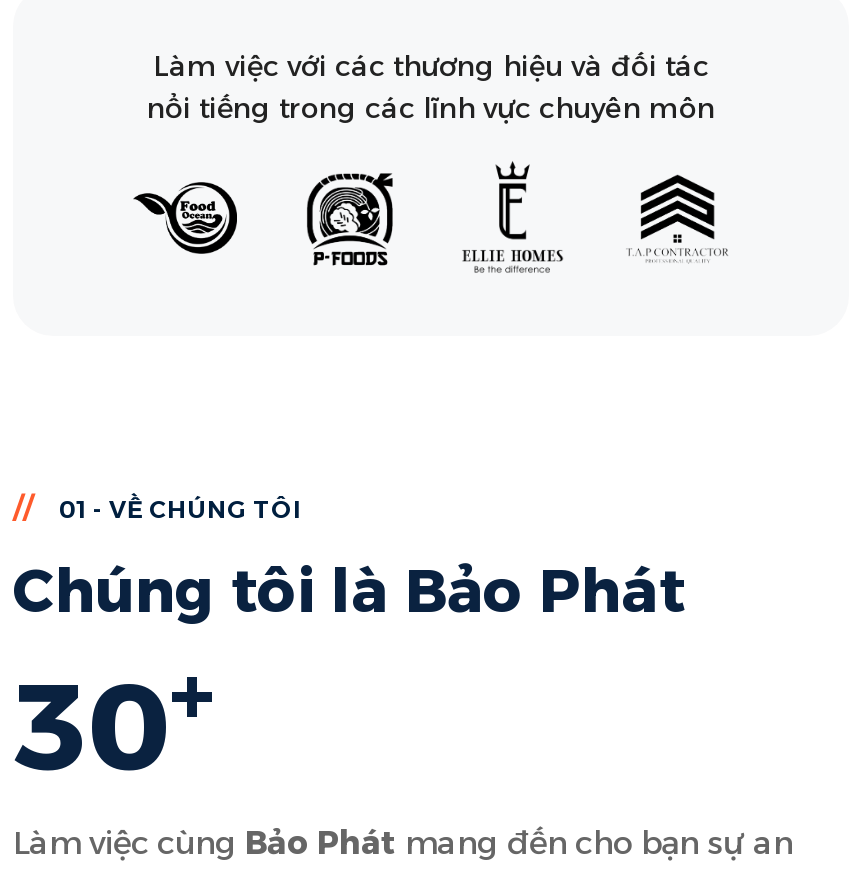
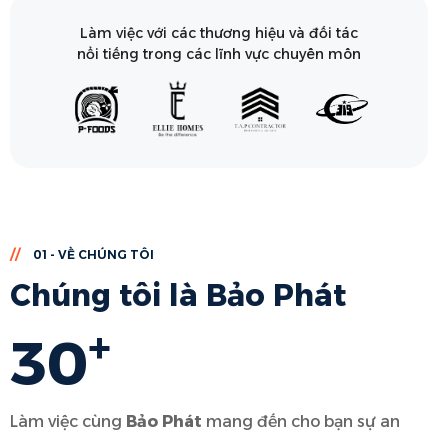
- [image]
+ [image]

- [image]
+ [image]

- [image]
+ [image]

- [image]
+ [image]
